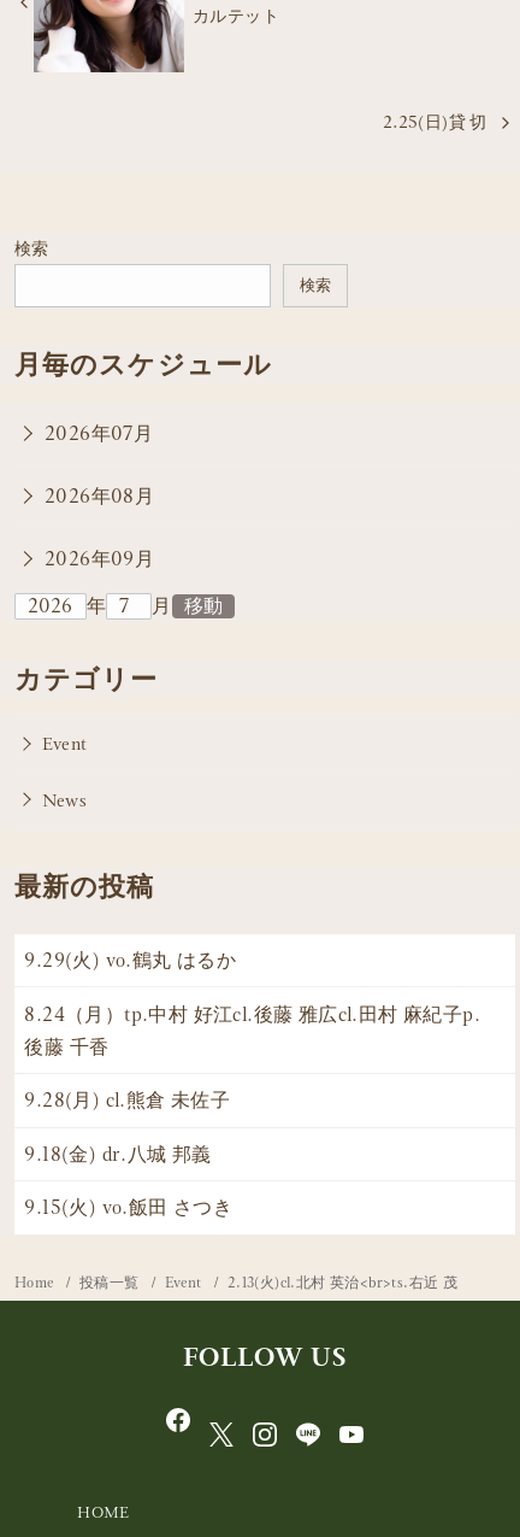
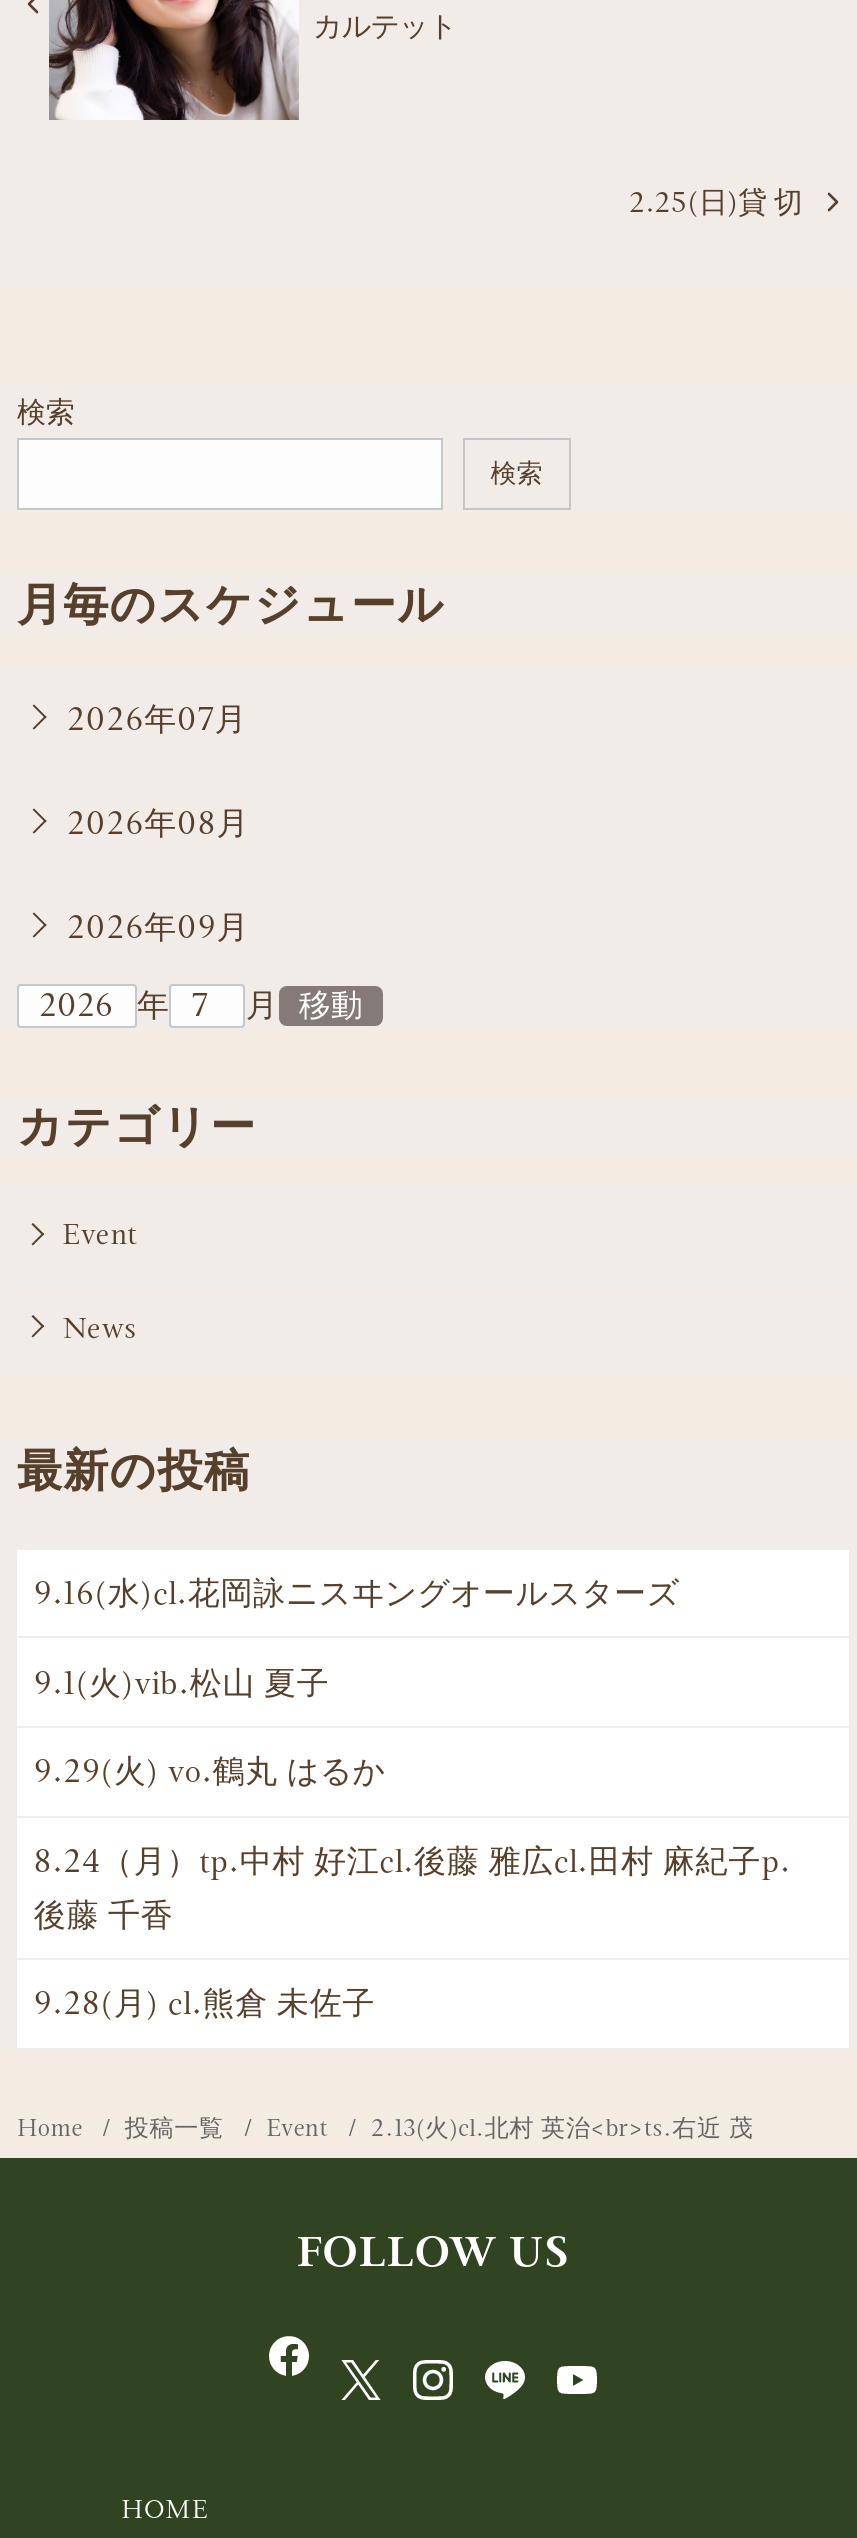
+ 9.16(水)cl.花岡詠ニスヰングオールスターズ
+ 9.1(火)vib.松山 夏子

moved down: 9.29(火) vo.鶴丸 はるか | 8.24（月）tp.中村 好江cl.後藤 雅広cl.田村 麻紀子p. | 後藤 千香 | 9.28(月) cl.熊倉 未佐子

- 9.18(金) dr.八城 邦義
- 9.15(火) vo.飯田 さつき
